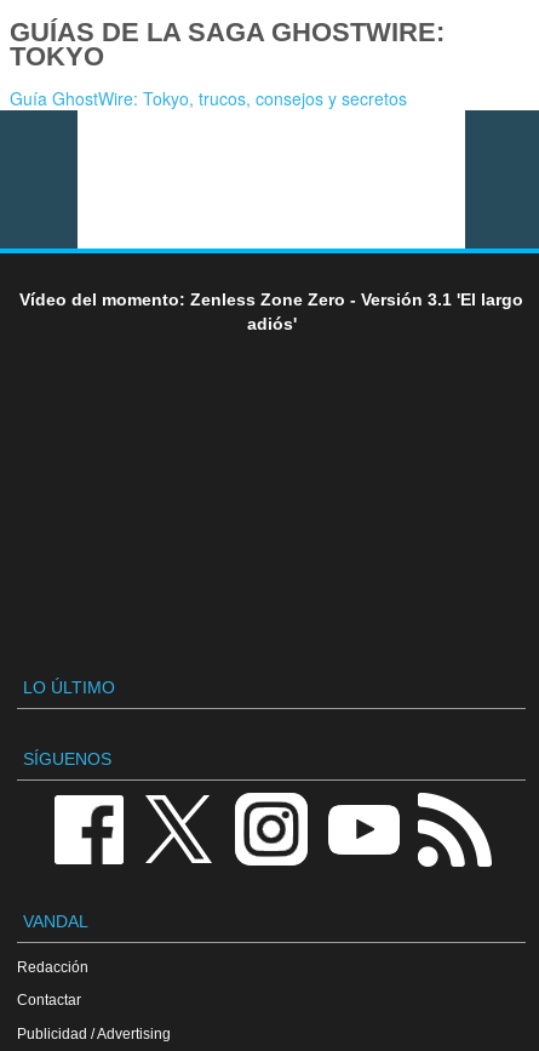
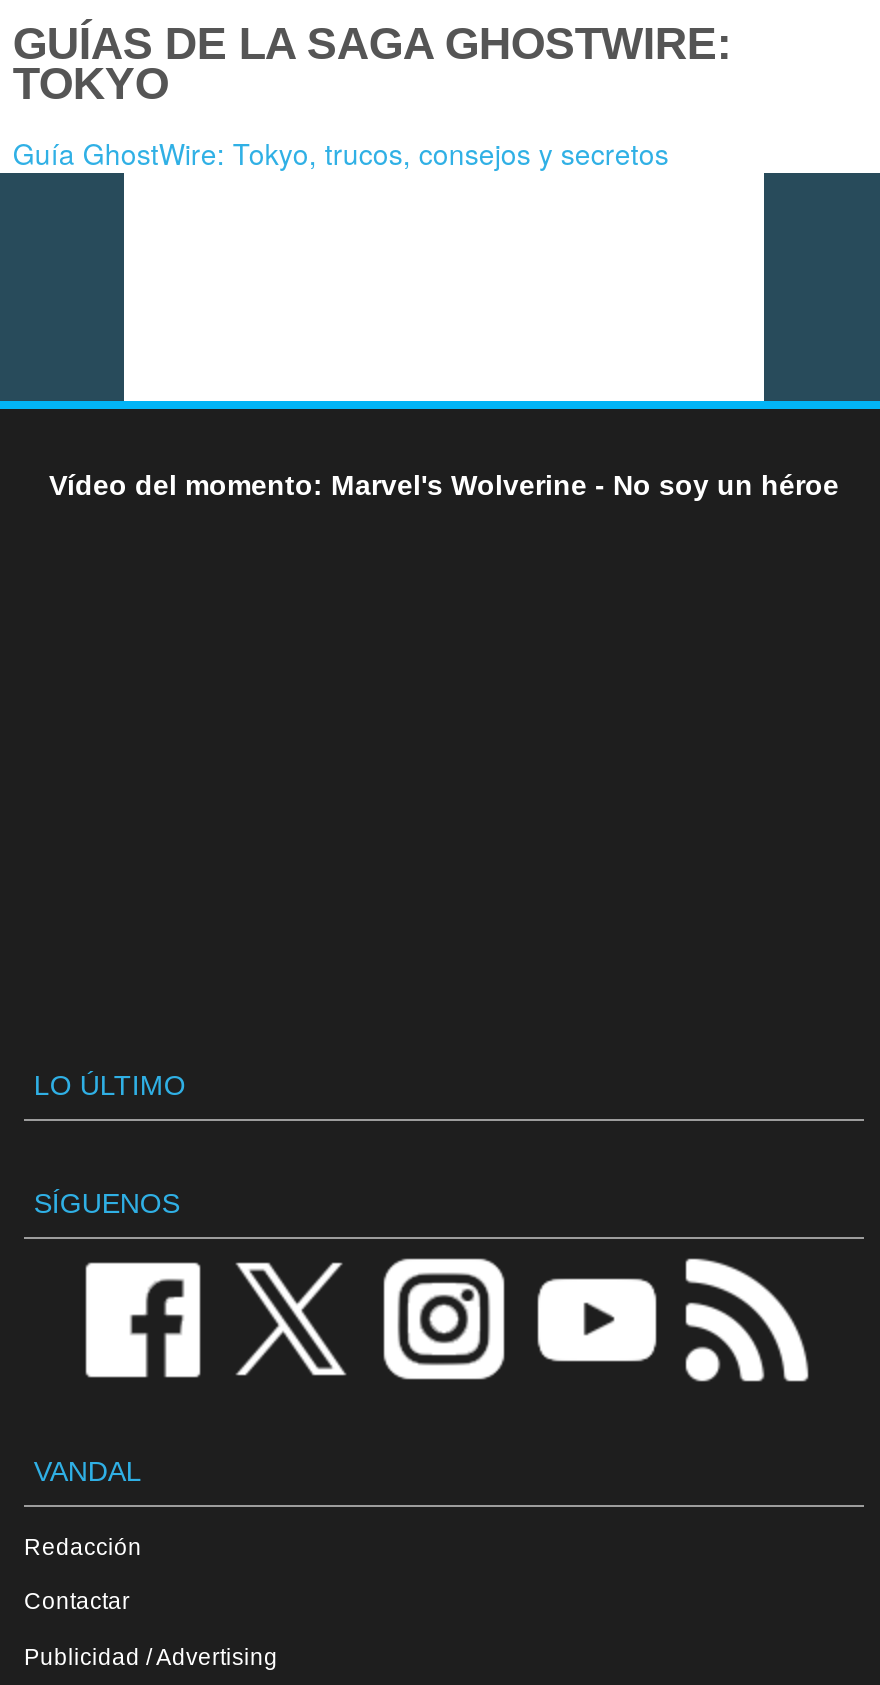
- Vídeo del momento: Zenless Zone Zero - Versión 3.1 'El largo
- adiós'
+ Vídeo del momento: Marvel's Wolverine - No soy un héroe
